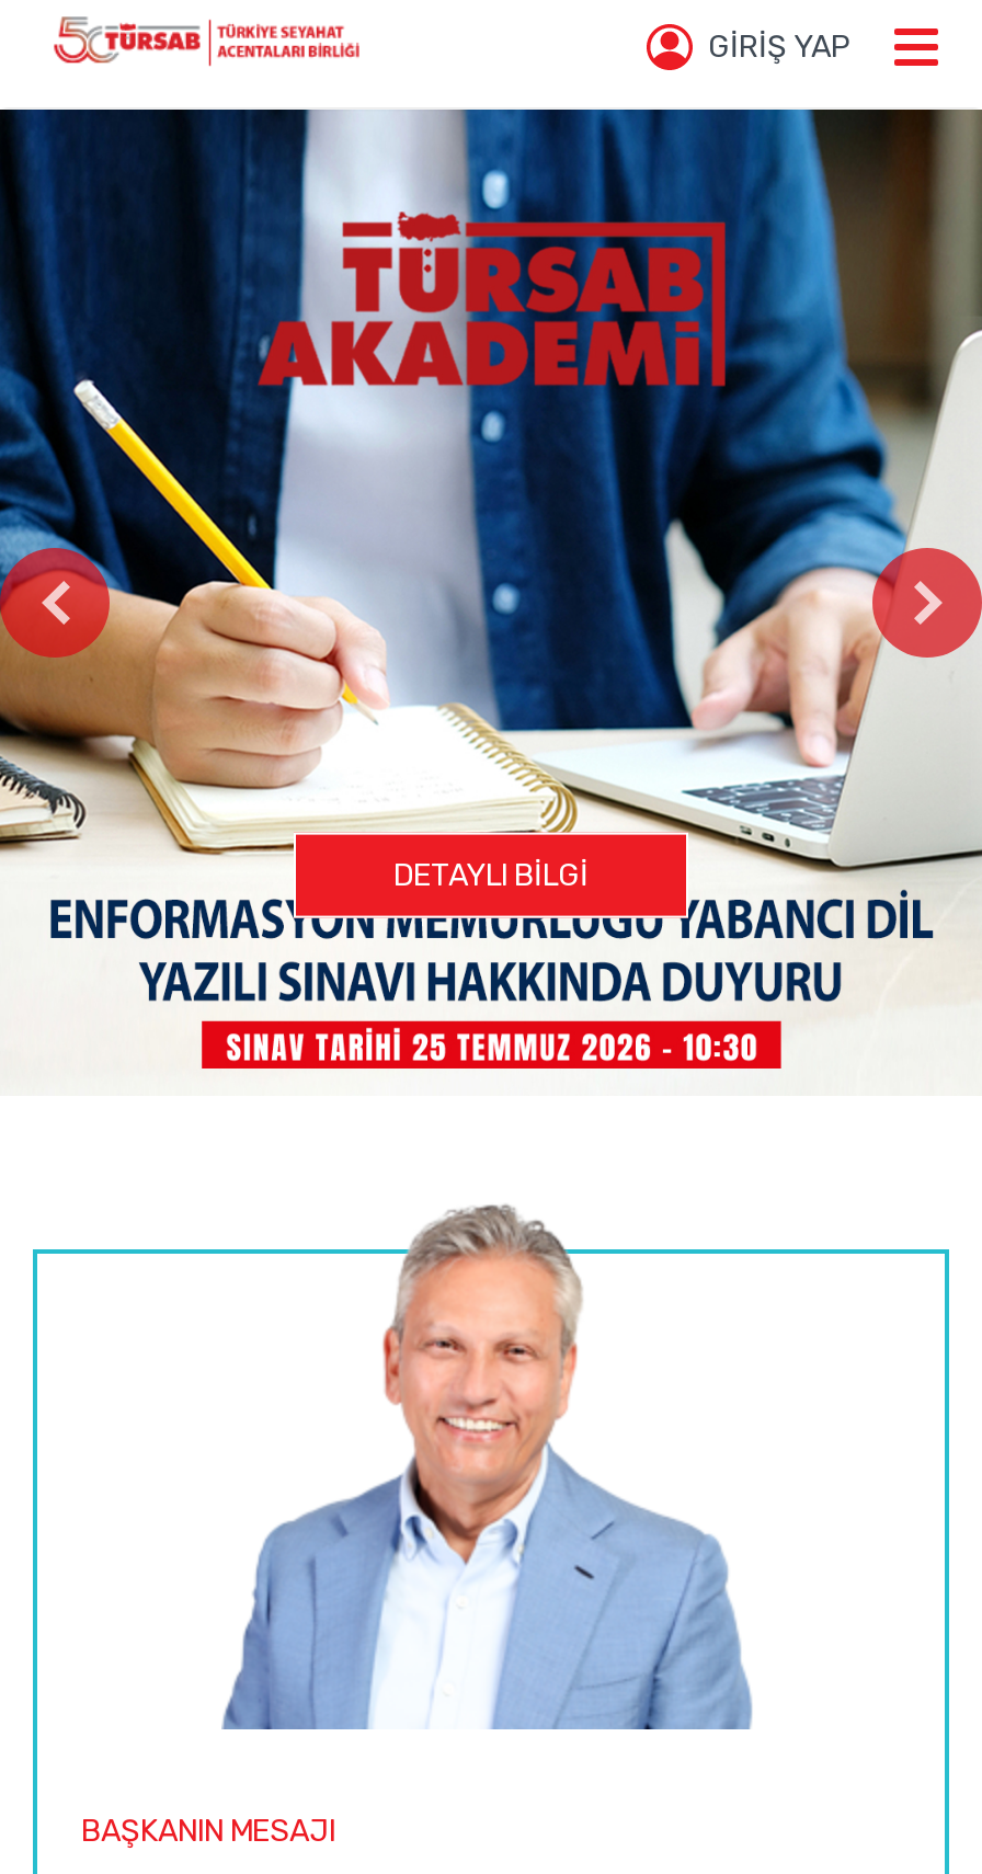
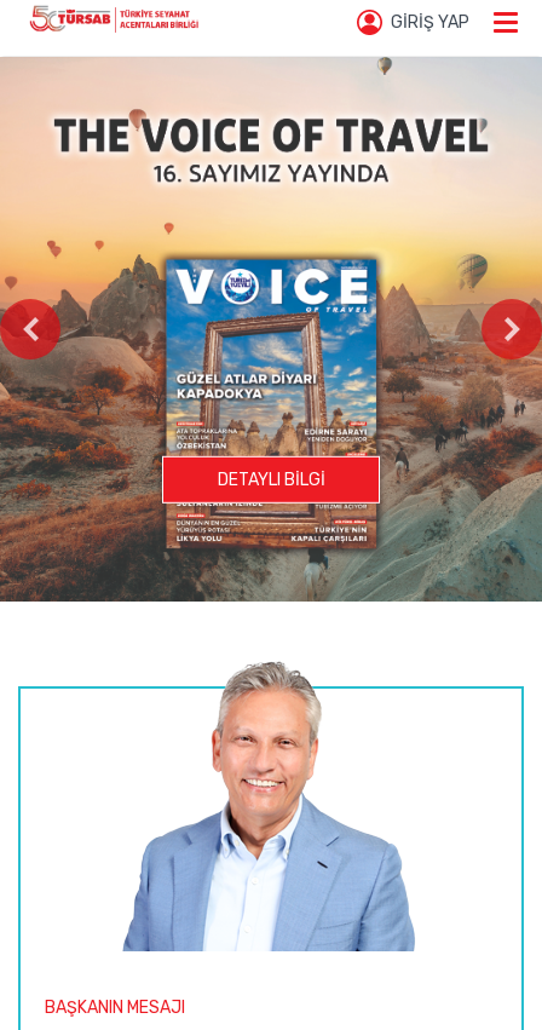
- [image]
+ [image]
